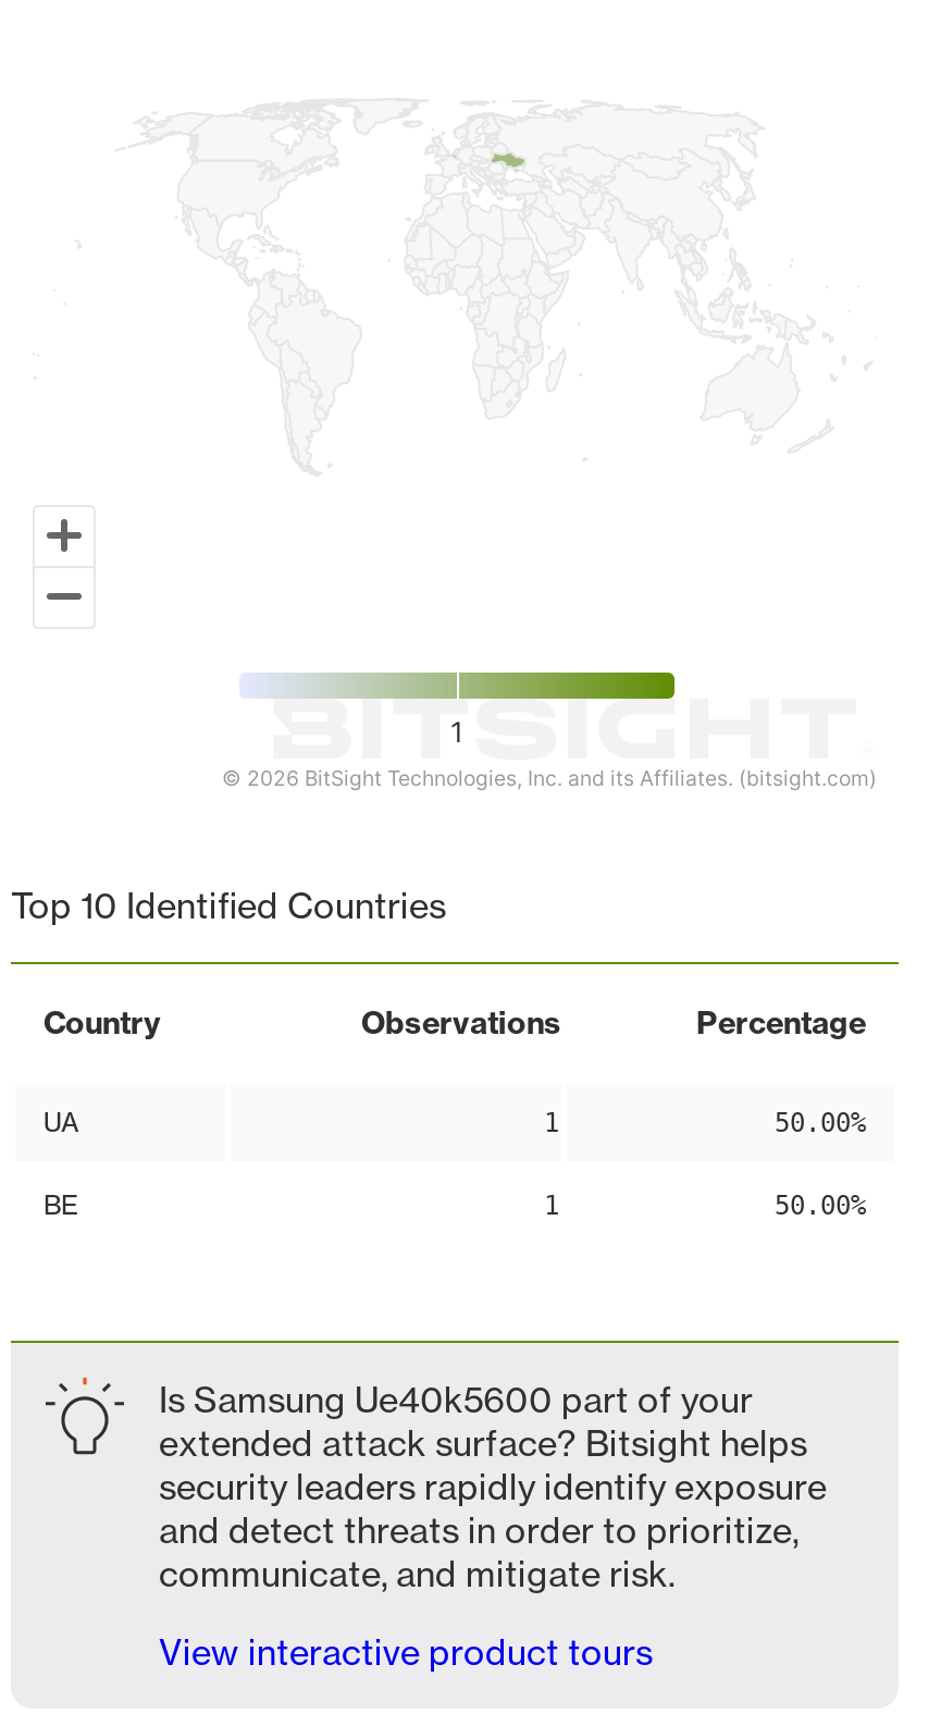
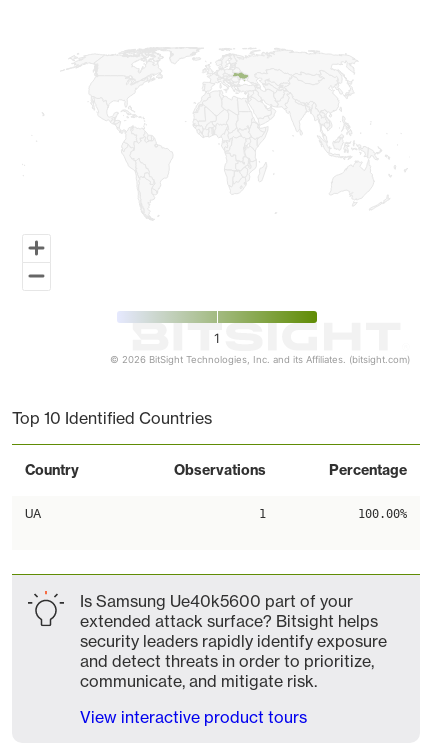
- 50.00%
- BE
- 1
- 50.00%
+ 100.00%
